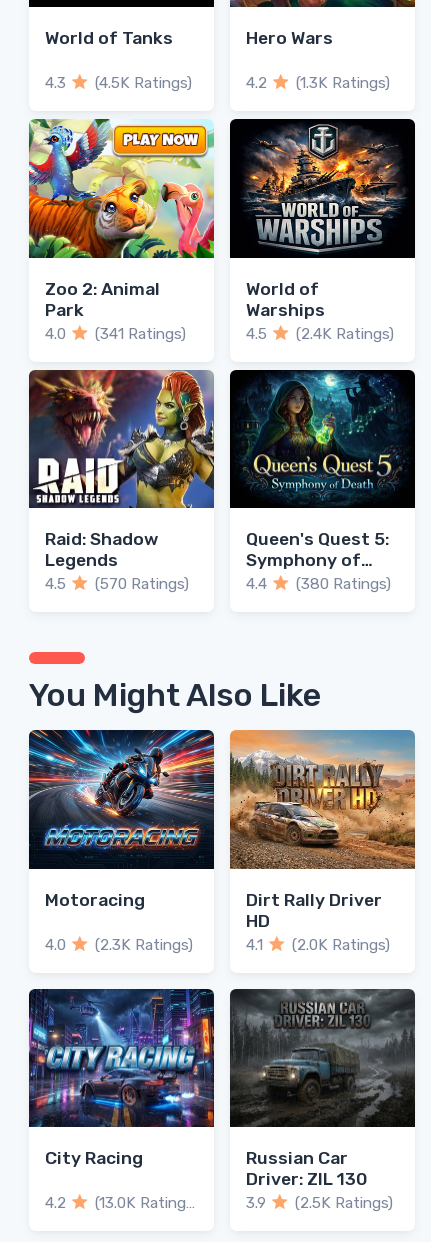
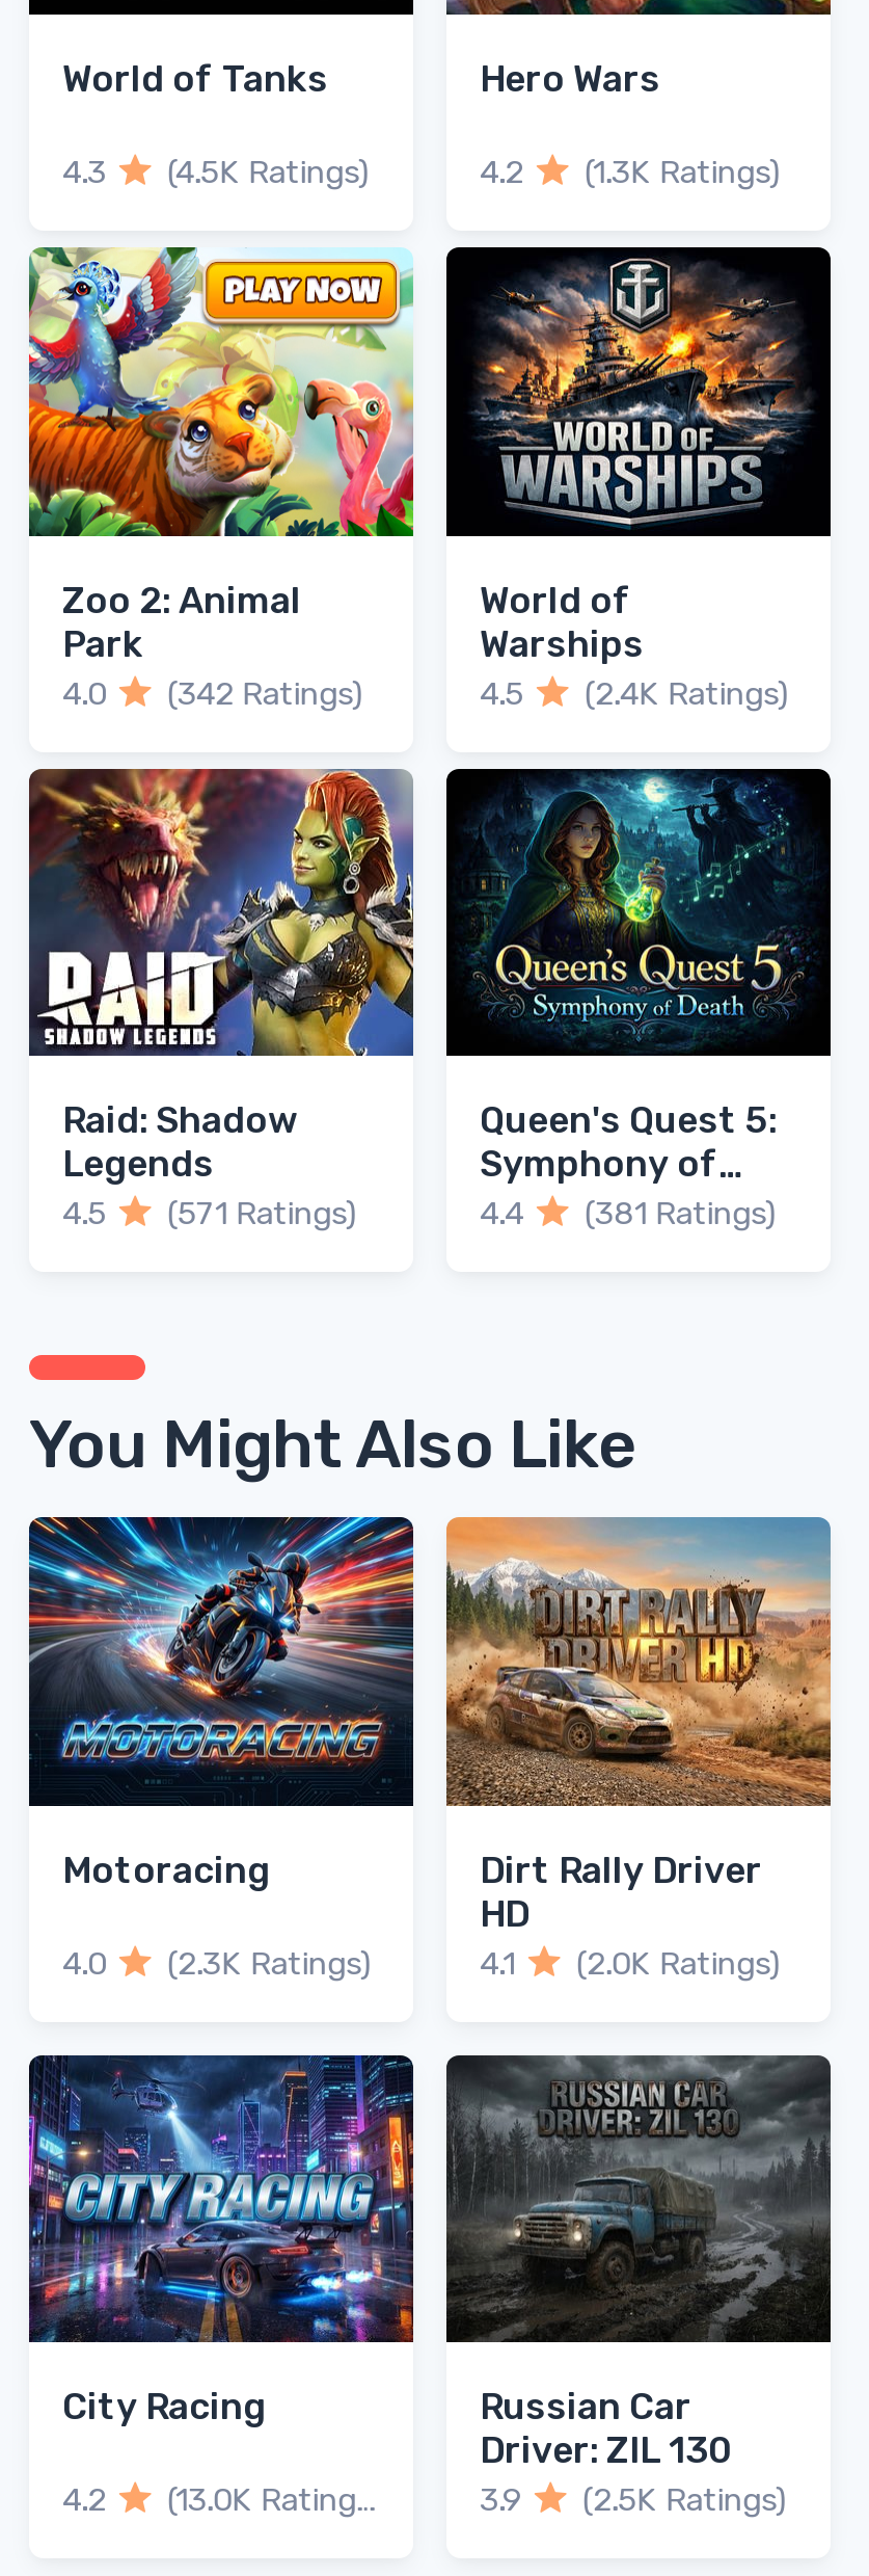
- 4.0 (341 Ratings)
+ 4.0 (342 Ratings)

- 4.5 (570 Ratings)
+ 4.5 (571 Ratings)

- (380 Ratings)
+ (381 Ratings)
